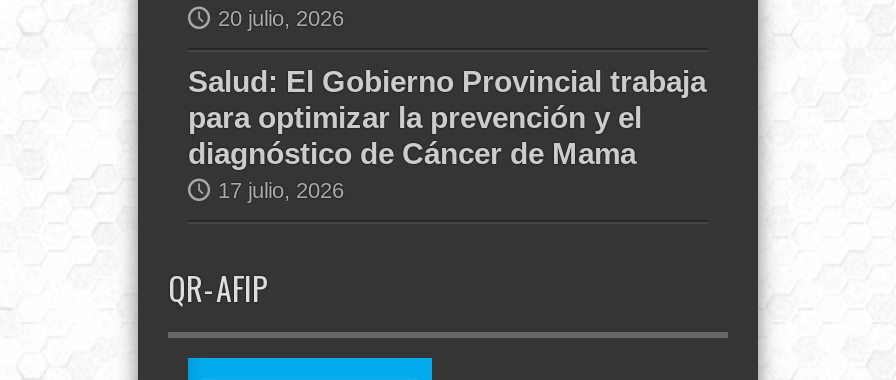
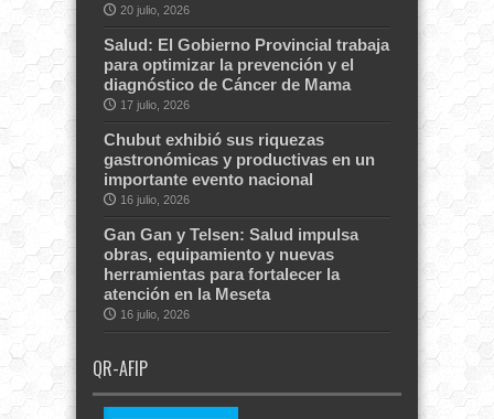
+ Chubut exhibió sus riquezas
+ gastronómicas y productivas en un
+ importante evento nacional
+ 16 julio, 2026
+ Gan Gan y Telsen: Salud impulsa
+ obras, equipamiento y nuevas
+ herramientas para fortalecer la
+ atención en la Meseta
+ 16 julio, 2026
